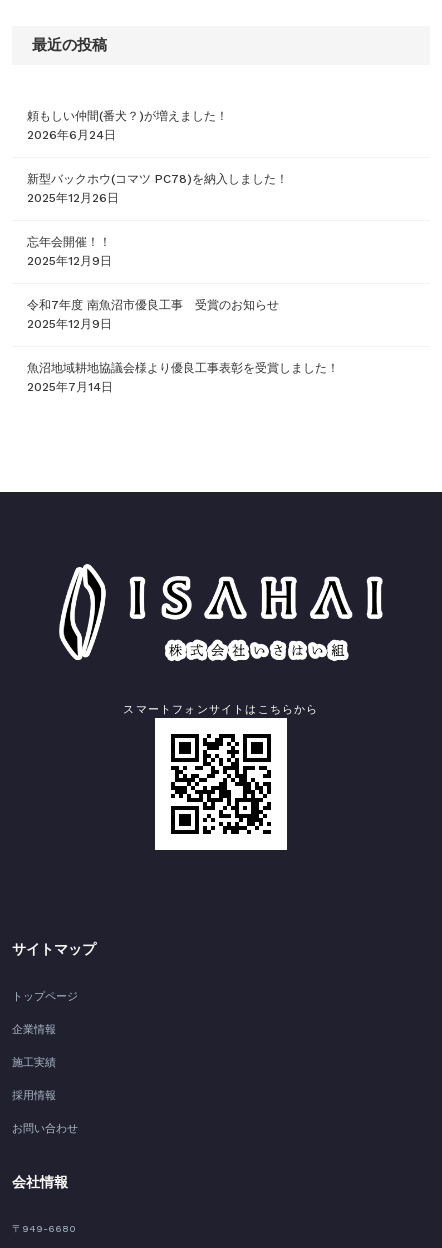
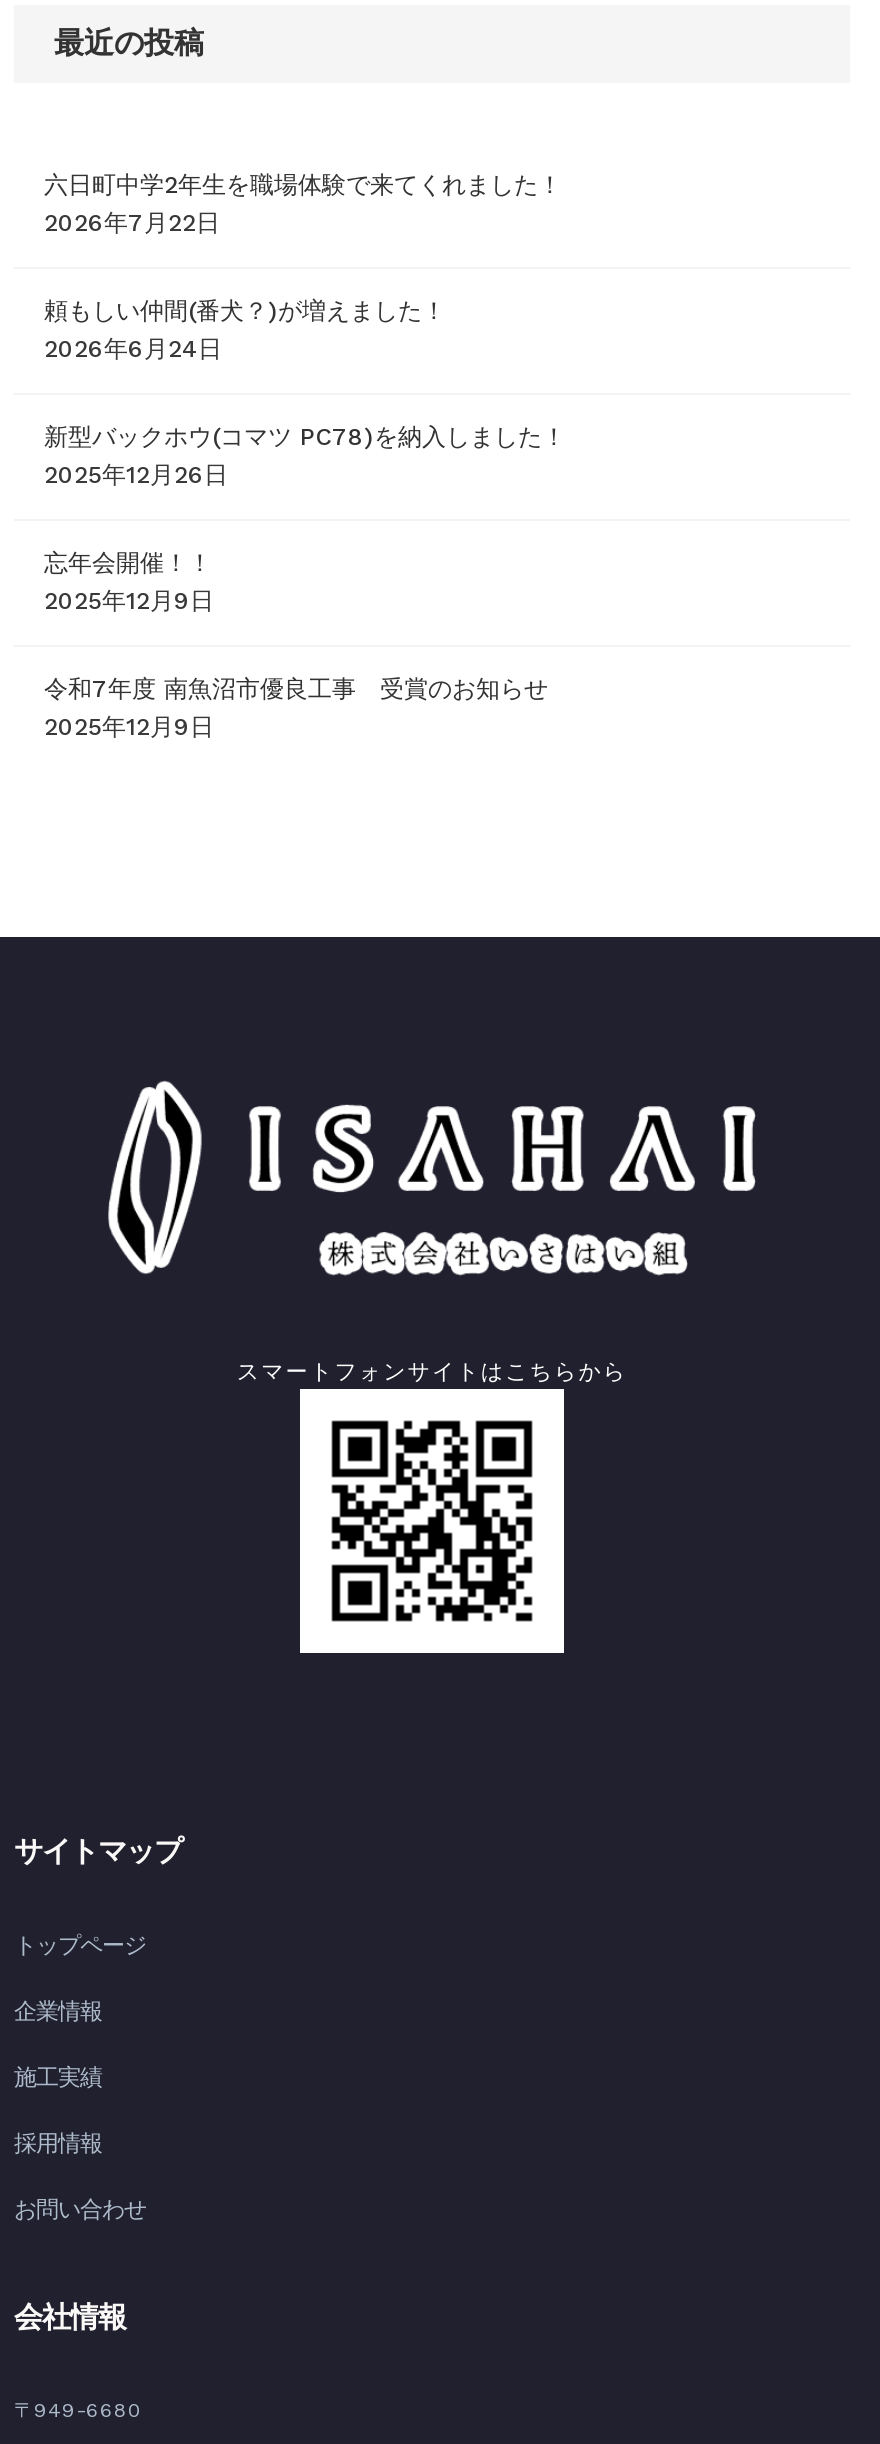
+ 六日町中学2年生を職場体験で来てくれました！
+ 2026年7月22日

moved down: 頼もしい仲間(番犬？)が増えました！ | 2026年6月24日 | 新型バックホウ(コマツ PC78)を納入しました！ | 2025年12月26日 | 忘年会開催！！ | 2025年12月9日 | 令和7年度 南魚沼市優良工事 受賞のお知らせ | 2025年12月9日

- 魚沼地域耕地協議会様より優良工事表彰を受賞しました！
- 2025年7月14日
